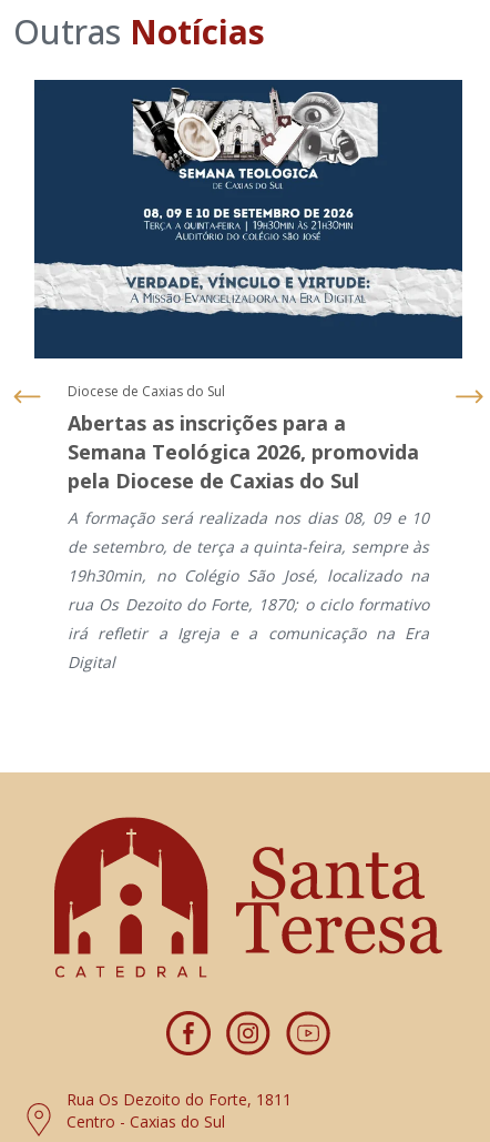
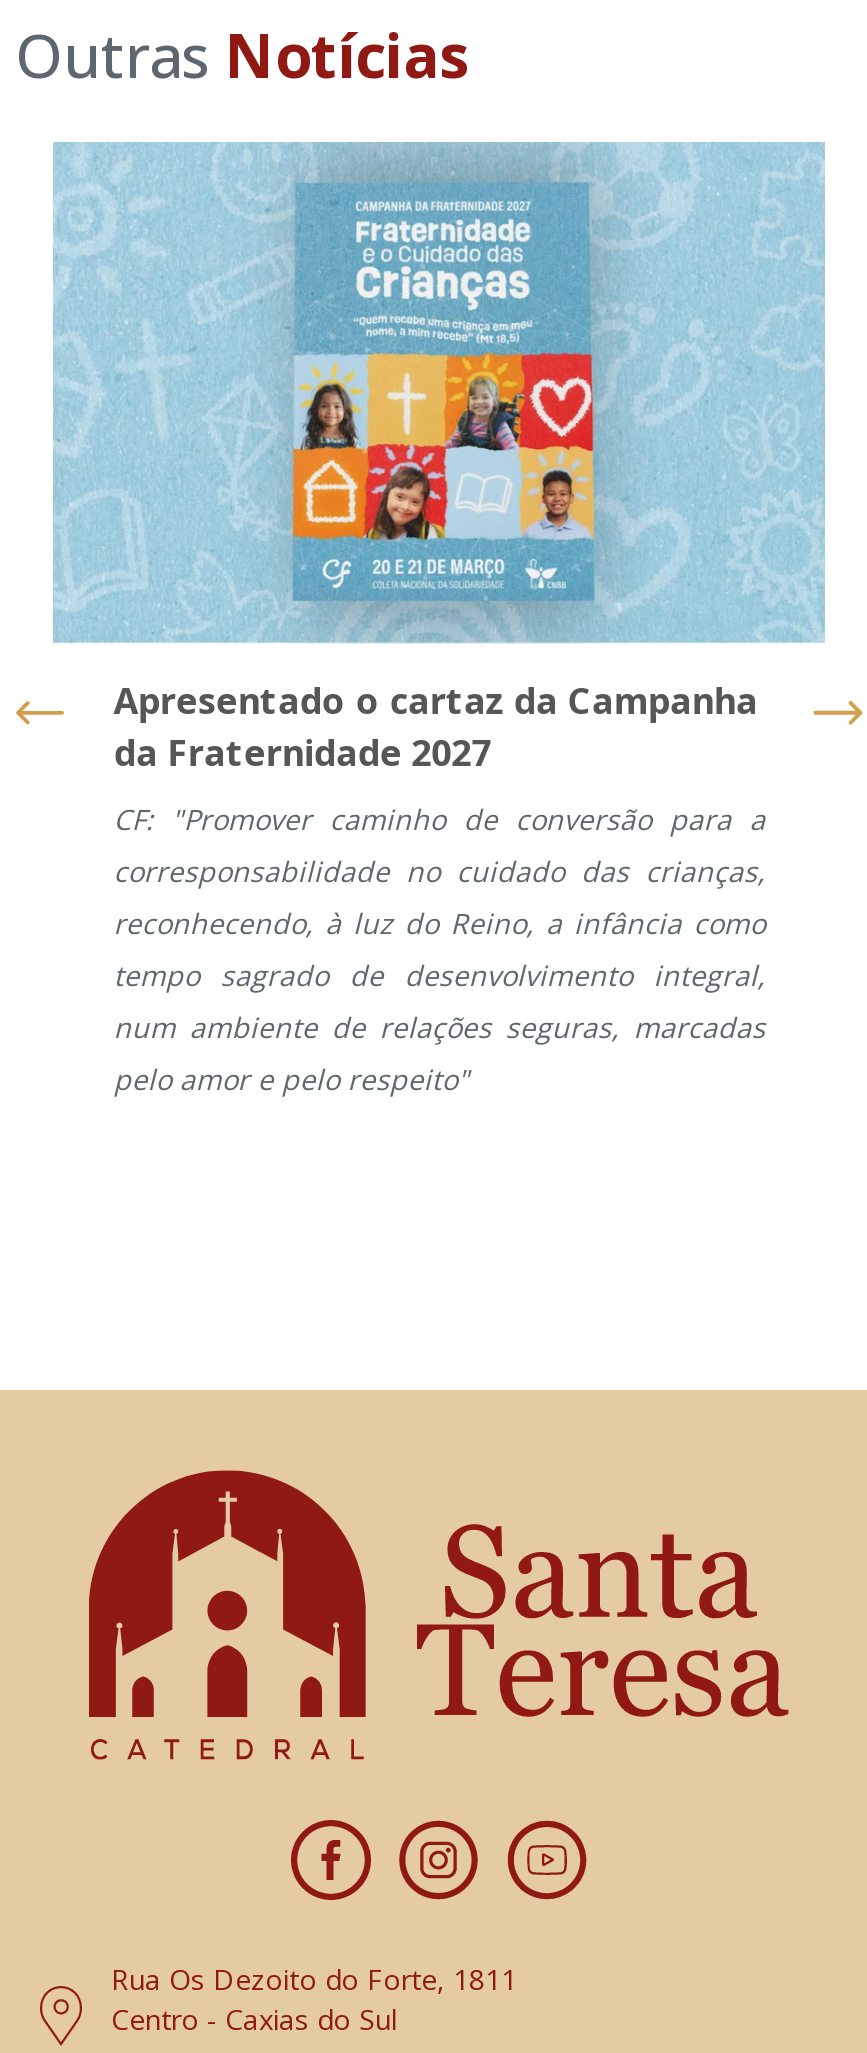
- [image]
- Diocese de Caxias do Sul
- Abertas as inscrições para a
- Semana Teológica 2026, promovida
- pela Diocese de Caxias do Sul
+ [image]
+ Apresentado o cartaz da Campanha
+ da Fraternidade 2027

- A formação será realizada nos dias 08, 09 e 10
- de setembro, de terça a quinta-feira, sempre às
- 19h30min, no Colégio São José, localizado na
- rua Os Dezoito do Forte, 1870; o ciclo formativo
- irá refletir a Igreja e a comunicação na Era
- Digital
+ CF: "Promover caminho de conversão para a
+ corresponsabilidade no cuidado das crianças,
+ reconhecendo, à luz do Reino, a infância como
+ tempo sagrado de desenvolvimento integral,
+ num ambiente de relações seguras, marcadas
+ pelo amor e pelo respeito"
